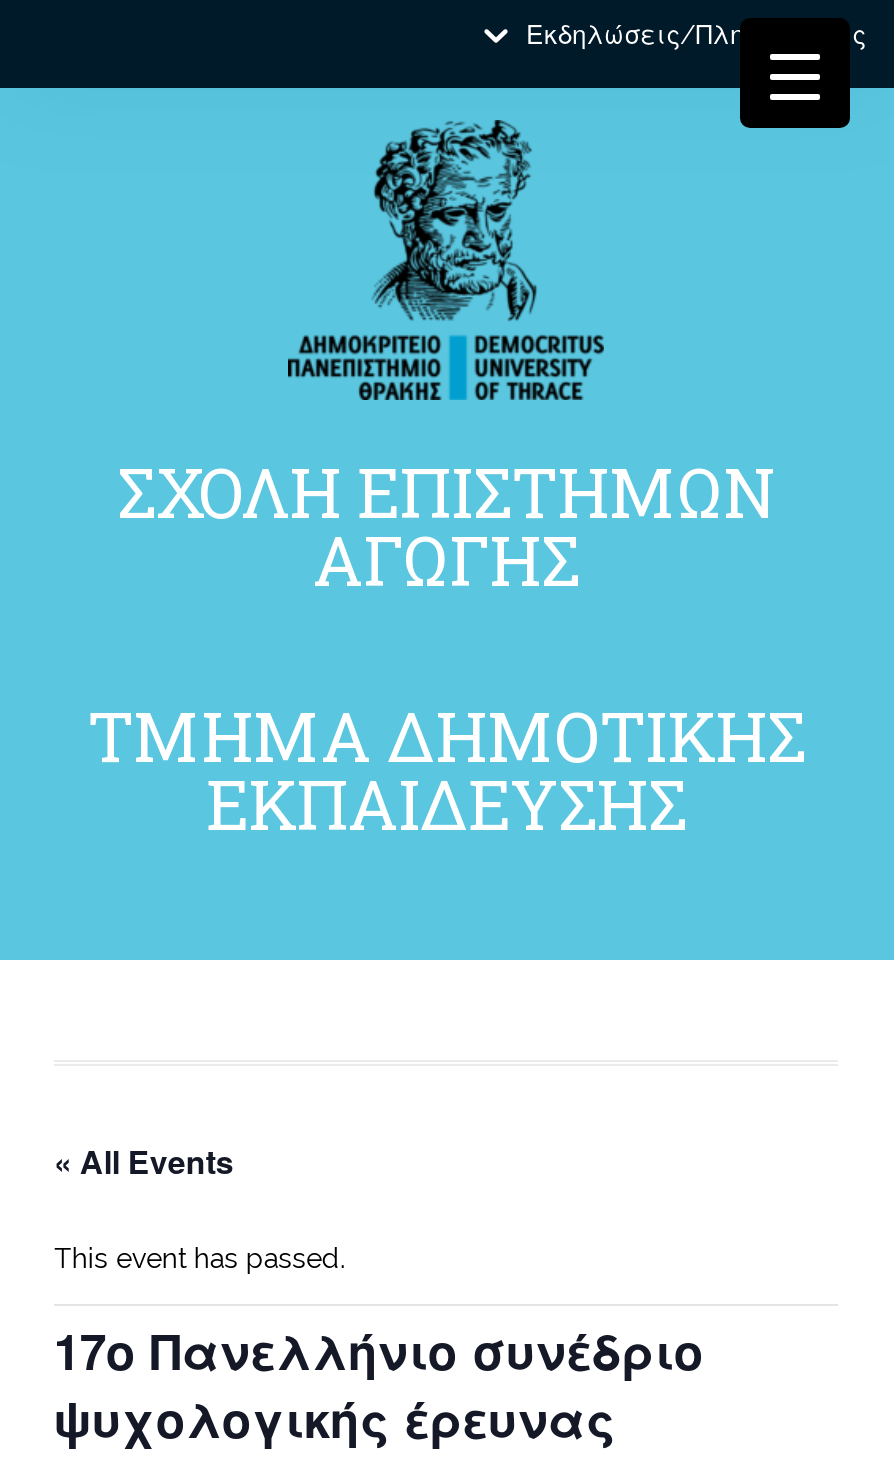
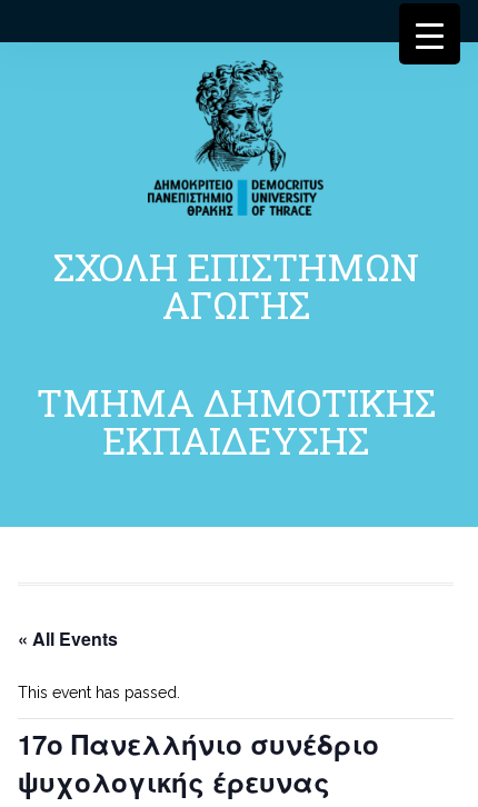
- Εκδηλώσεις/Πληροφορίες
